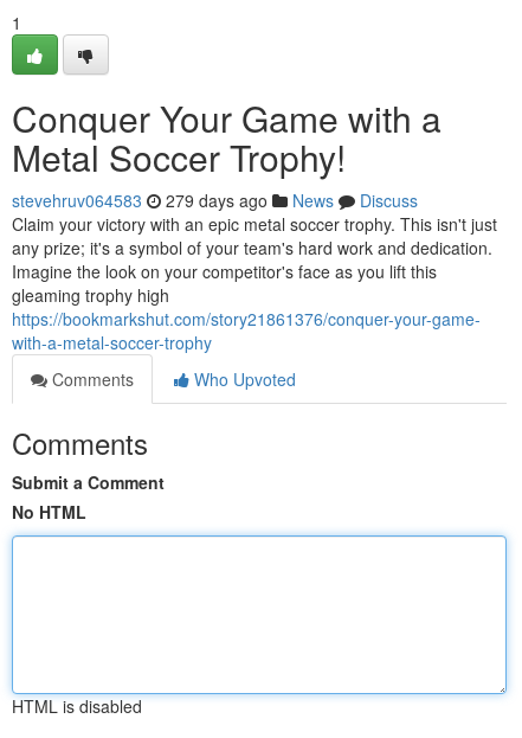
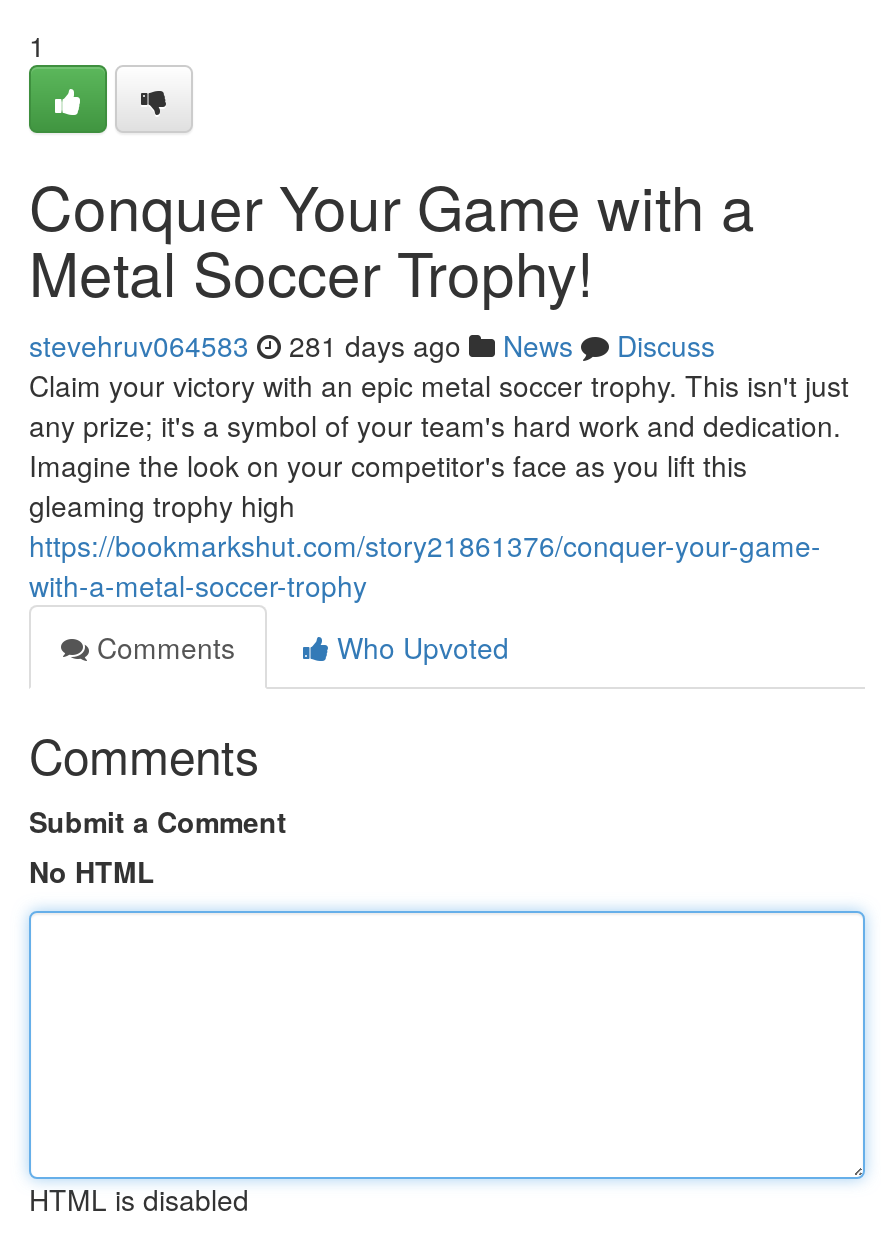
- stevehruv064583 279 days ago News Discuss
+ stevehruv064583 281 days ago News Discuss
